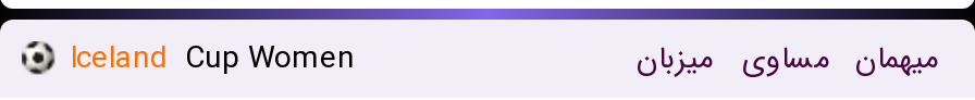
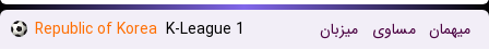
- Iceland Cup Women
+ Republic of Korea K-League 1
